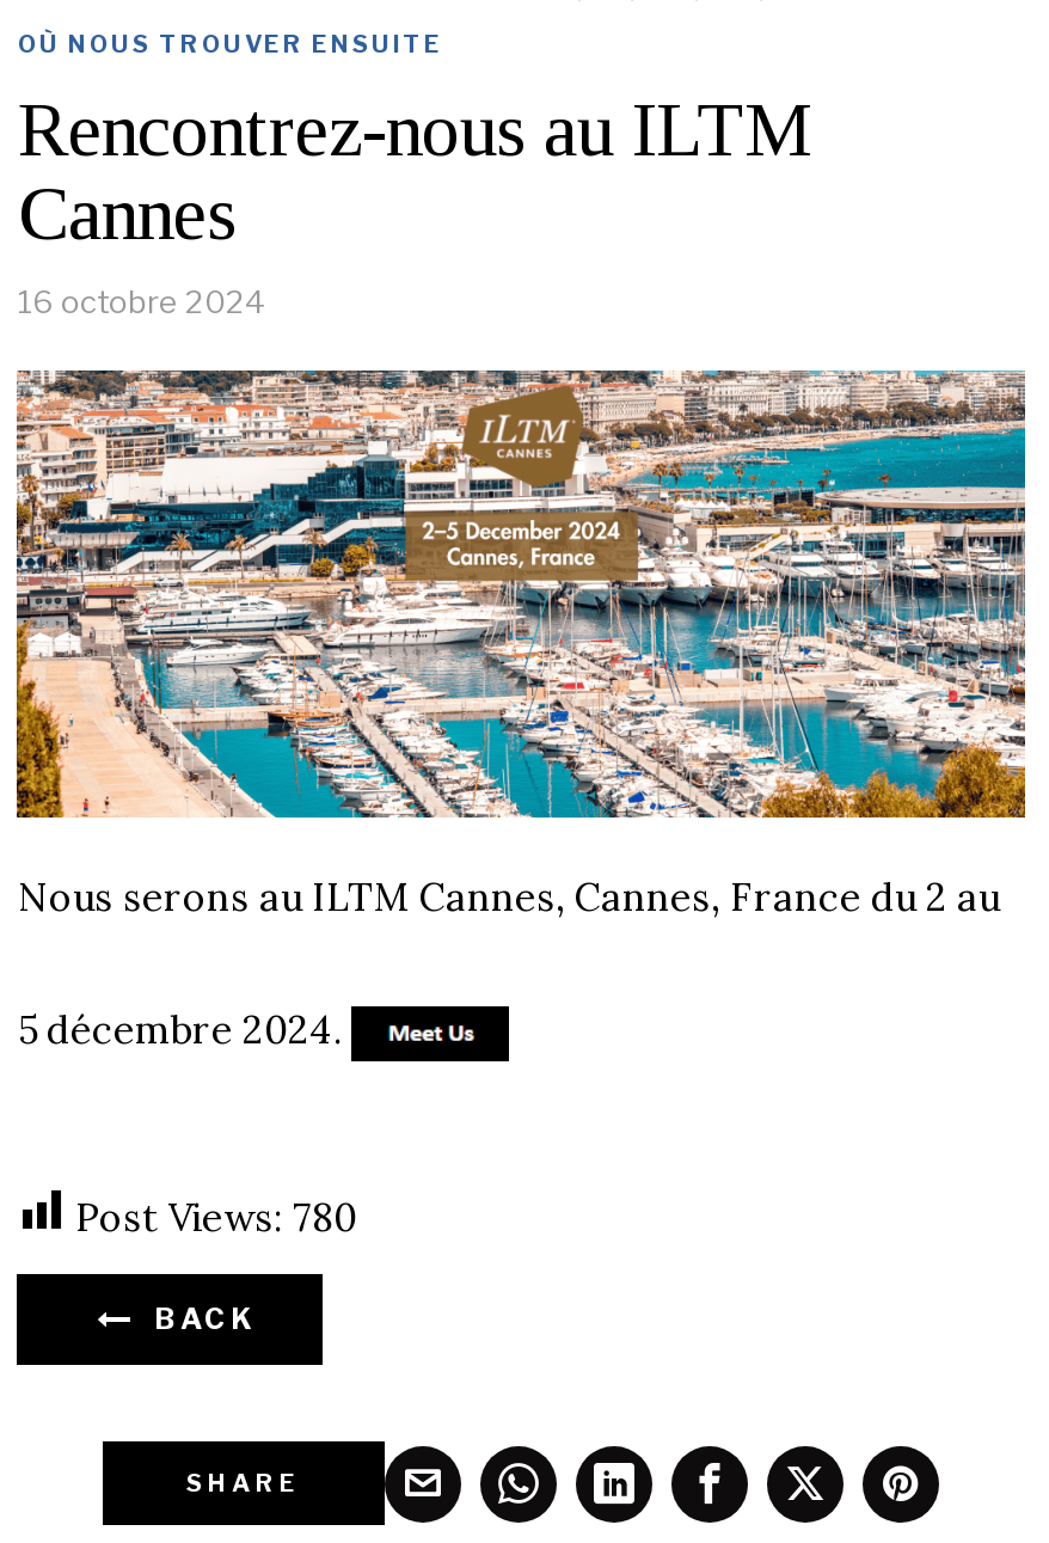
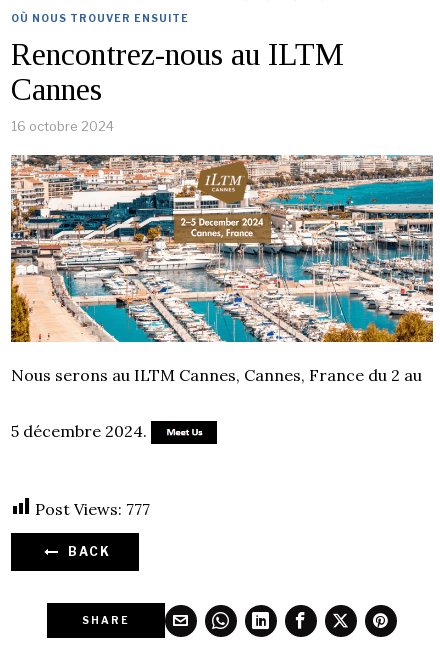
- Post Views: 780
+ Post Views: 777
